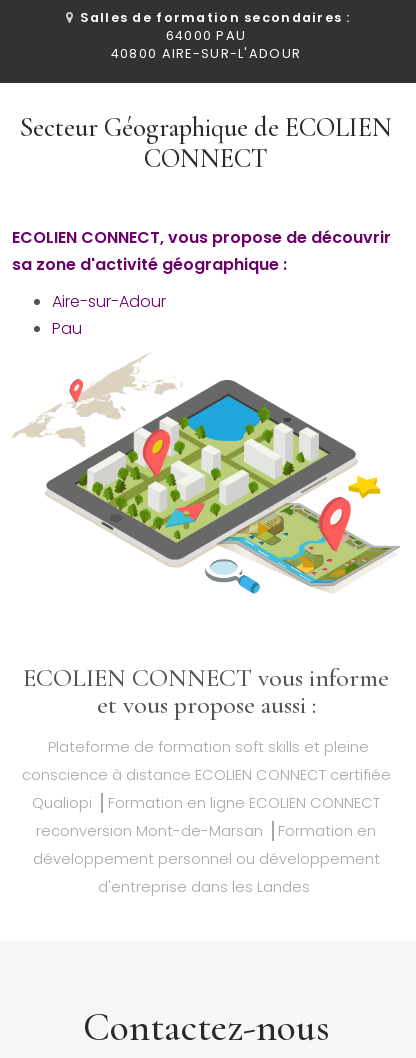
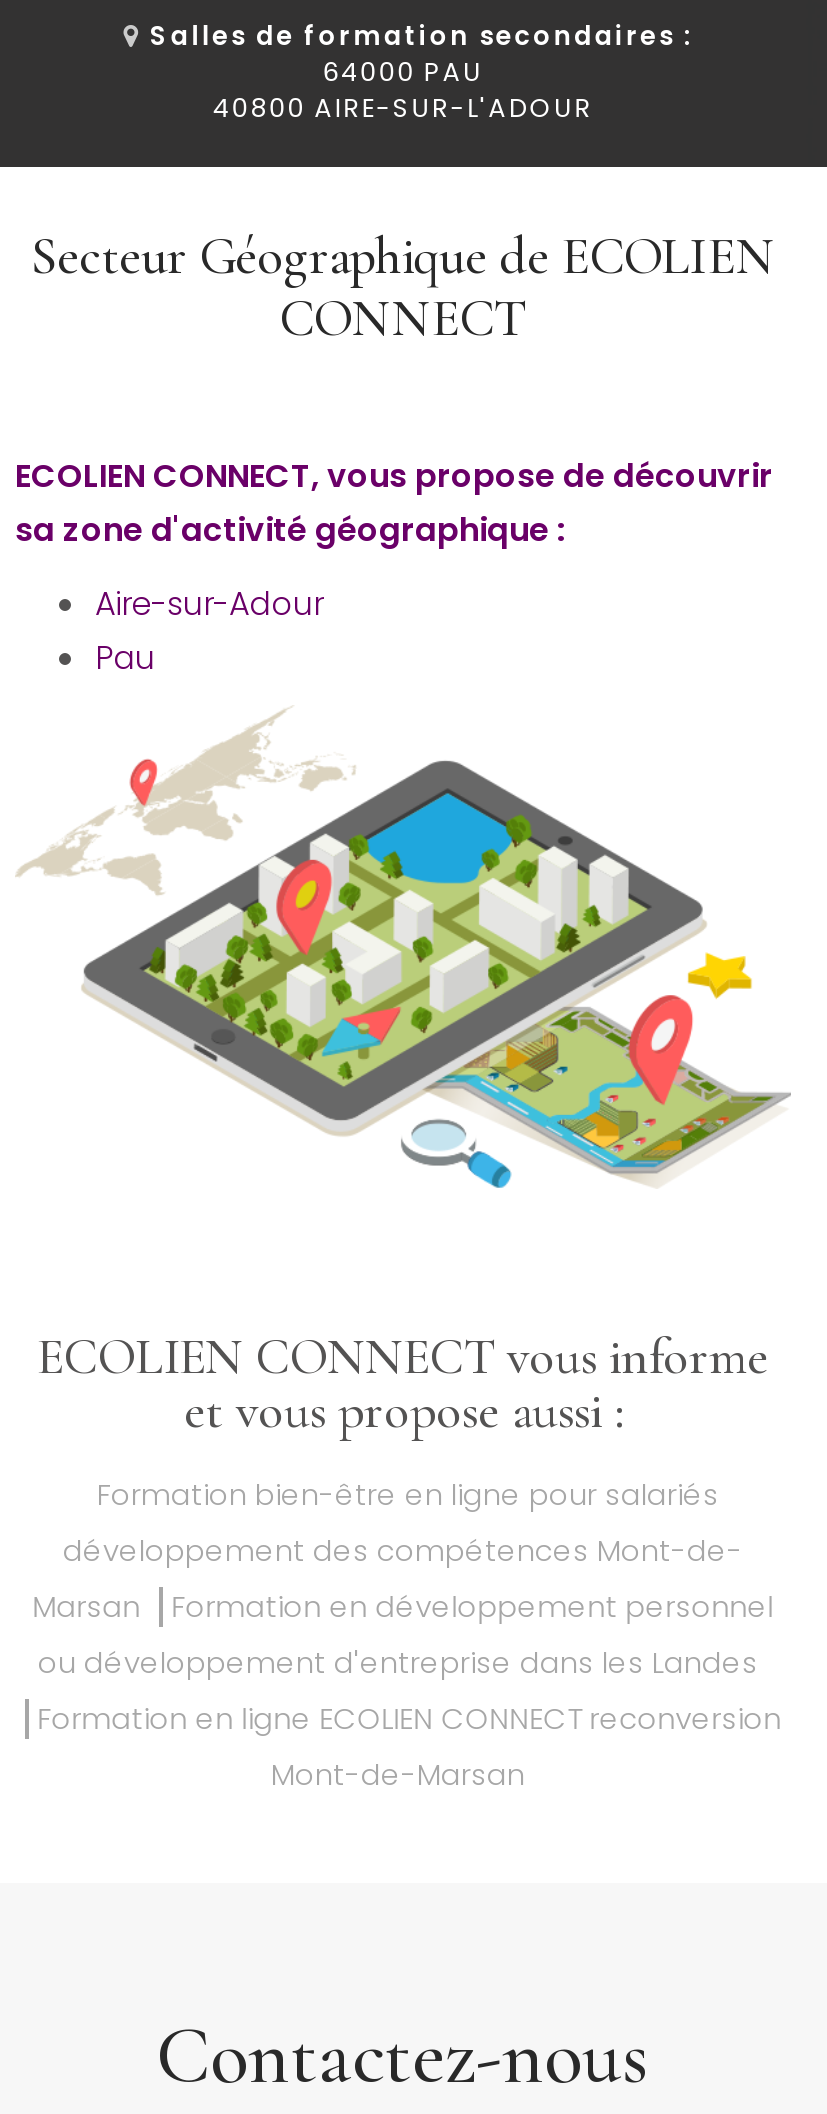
- Plateforme de formation soft skills et pleine
- conscience à distance ECOLIEN CONNECT certifiée
- Qualiopi
- Formation en ligne ECOLIEN CONNECT
- reconversion Mont-de-Marsan
- Formation en
- développement personnel ou développement
- d'entreprise dans les Landes
+ Formation bien-être en ligne pour salariés
+ développement des compétences Mont-de-
+ Marsan
+ Formation en développement personnel
+ ou développement d'entreprise dans les Landes
+ Formation en ligne ECOLIEN CONNECT reconversion
+ Mont-de-Marsan
